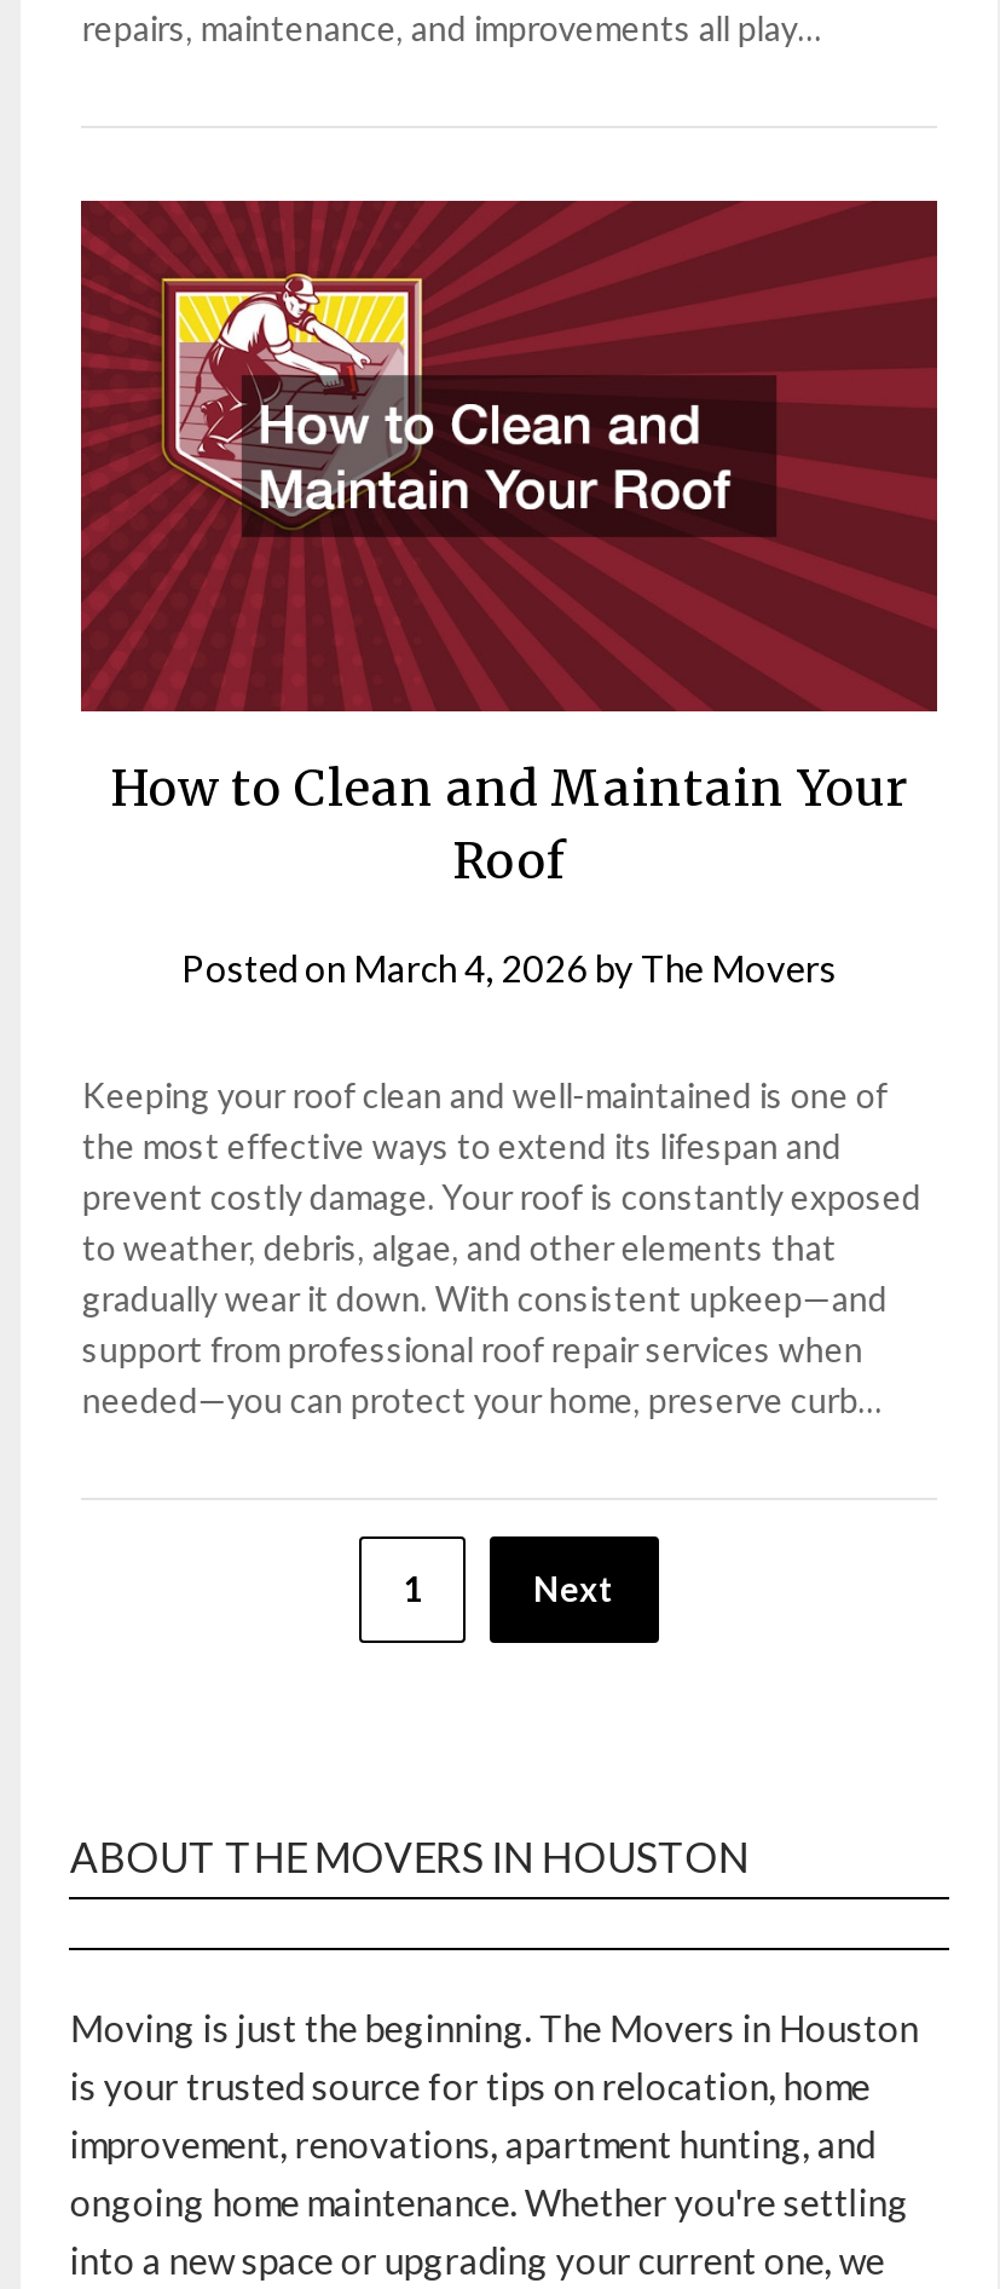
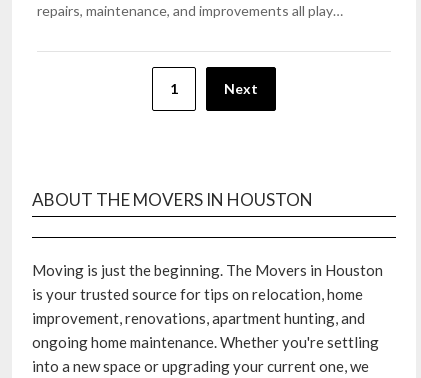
- [image]
- How to Clean and Maintain Your
- Roof
- Posted on March 4, 2026 by The Movers
- Keeping your roof clean and well-maintained is one of
- the most effective ways to extend its lifespan and
- prevent costly damage. Your roof is constantly exposed
- to weather, debris, algae, and other elements that
- gradually wear it down. With consistent upkeep—and
- support from professional roof repair services when
- needed—you can protect your home, preserve curb…
